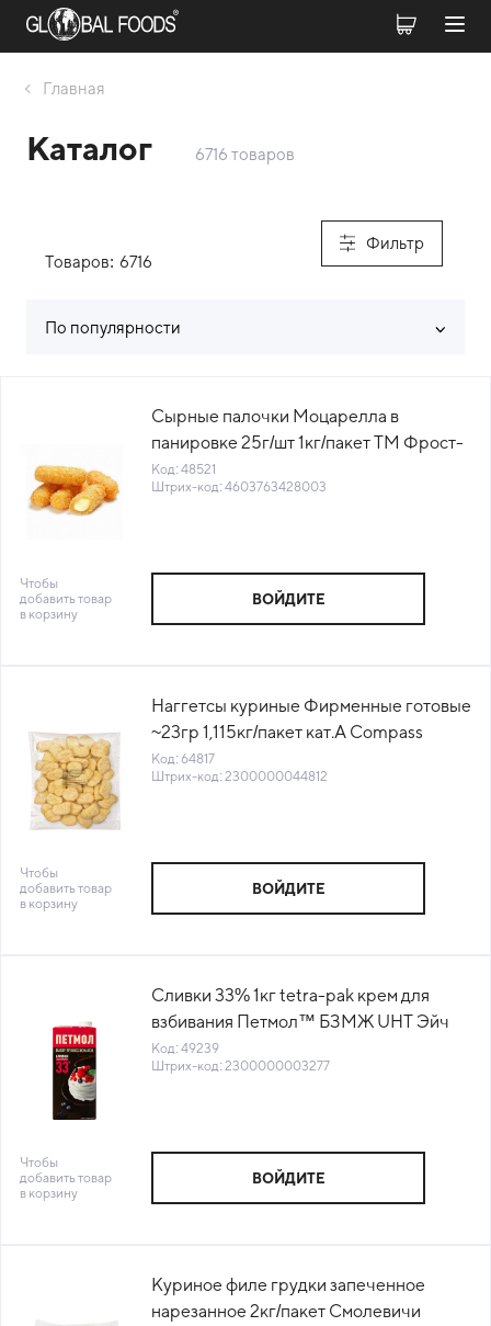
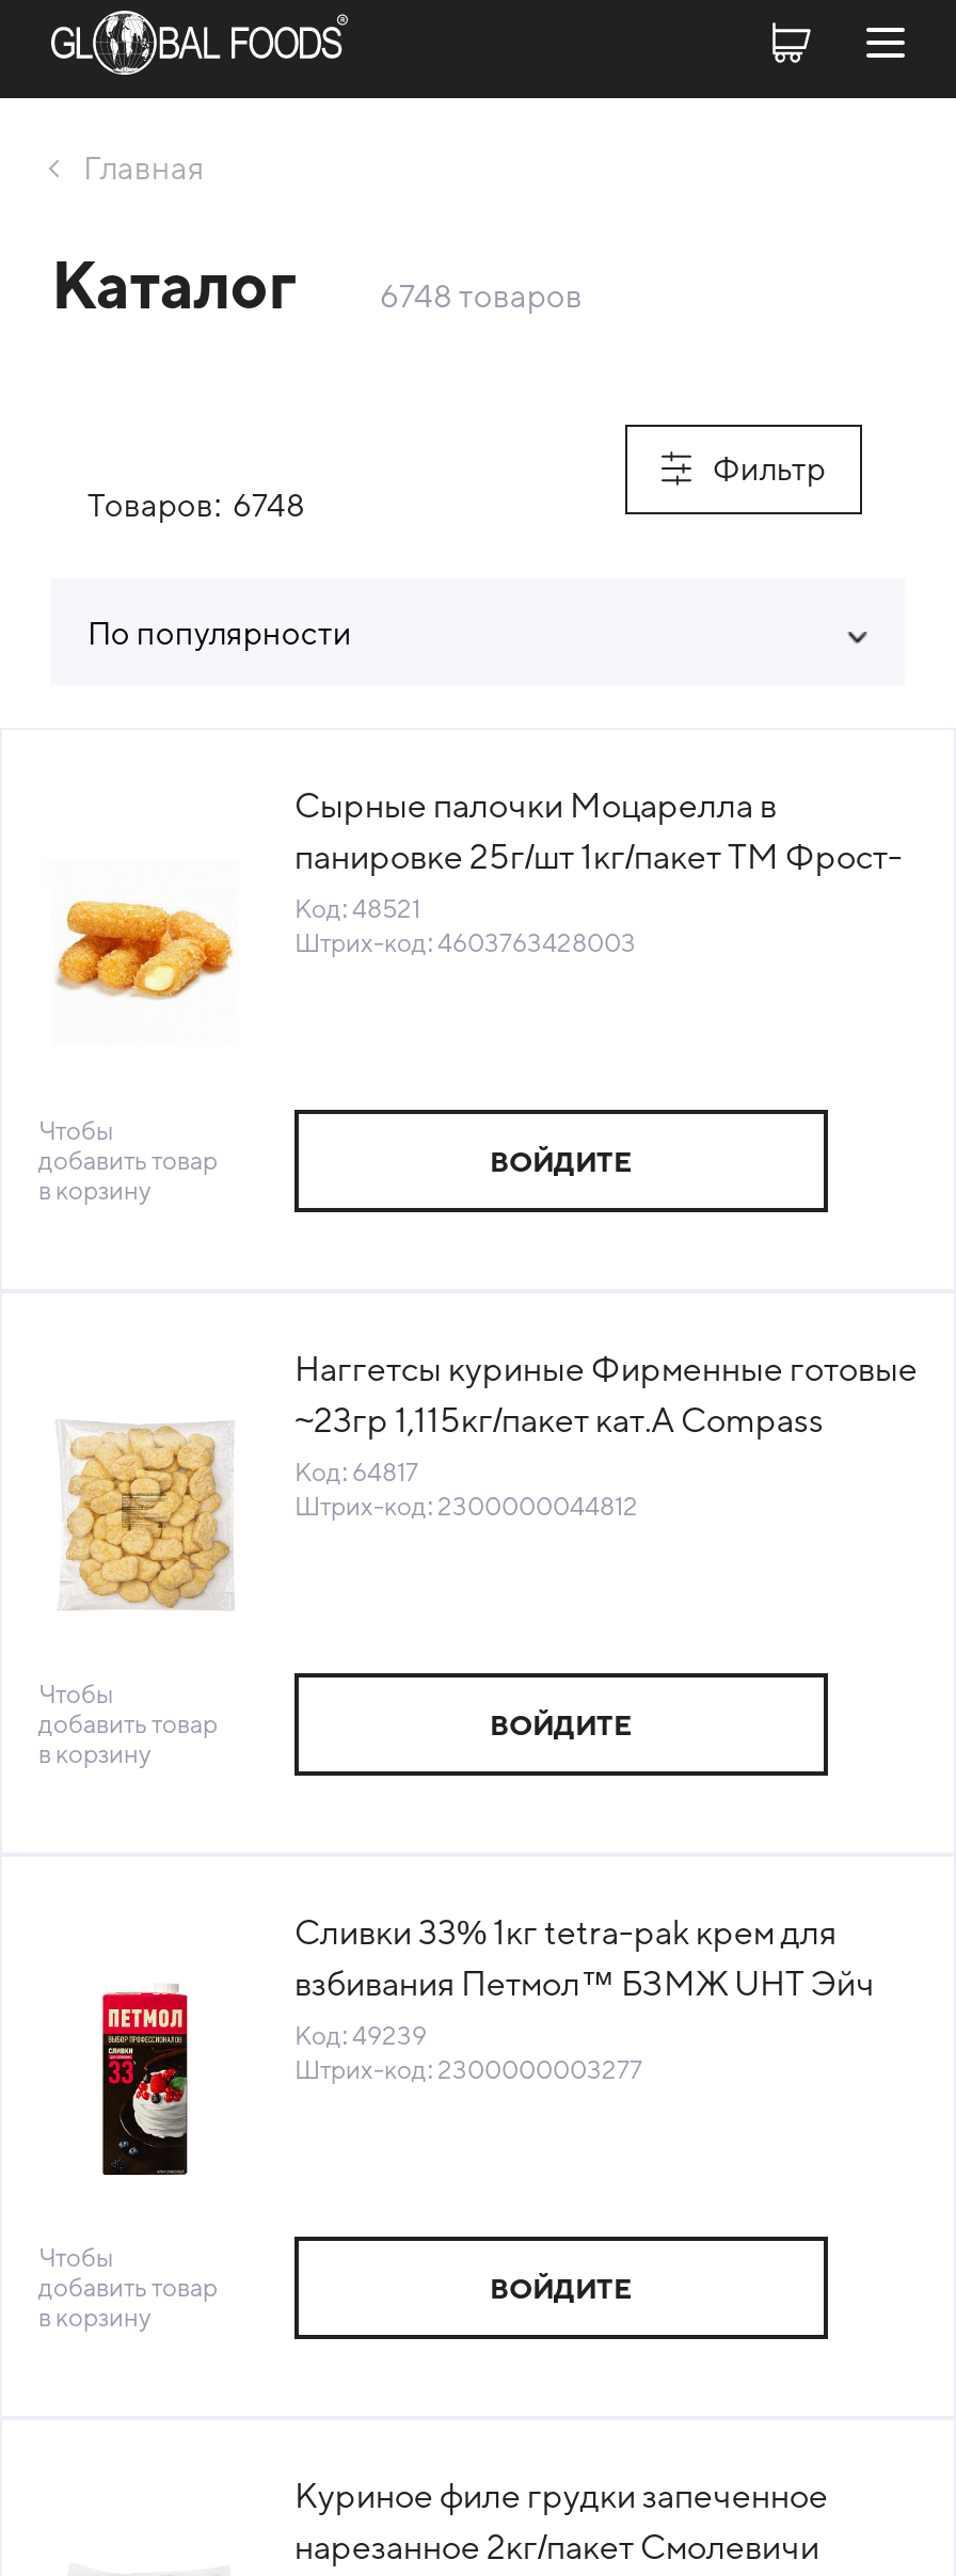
- 6716 товаров
+ 6748 товаров

- Товаров: 6716
+ Товаров: 6748
